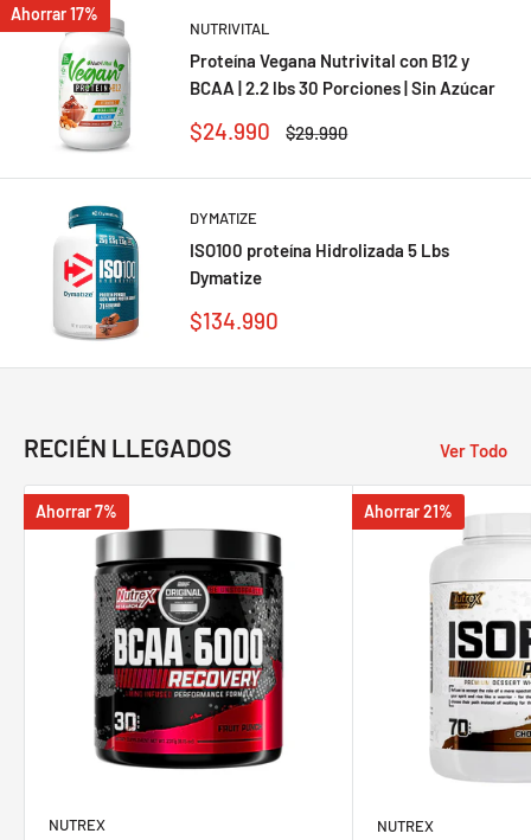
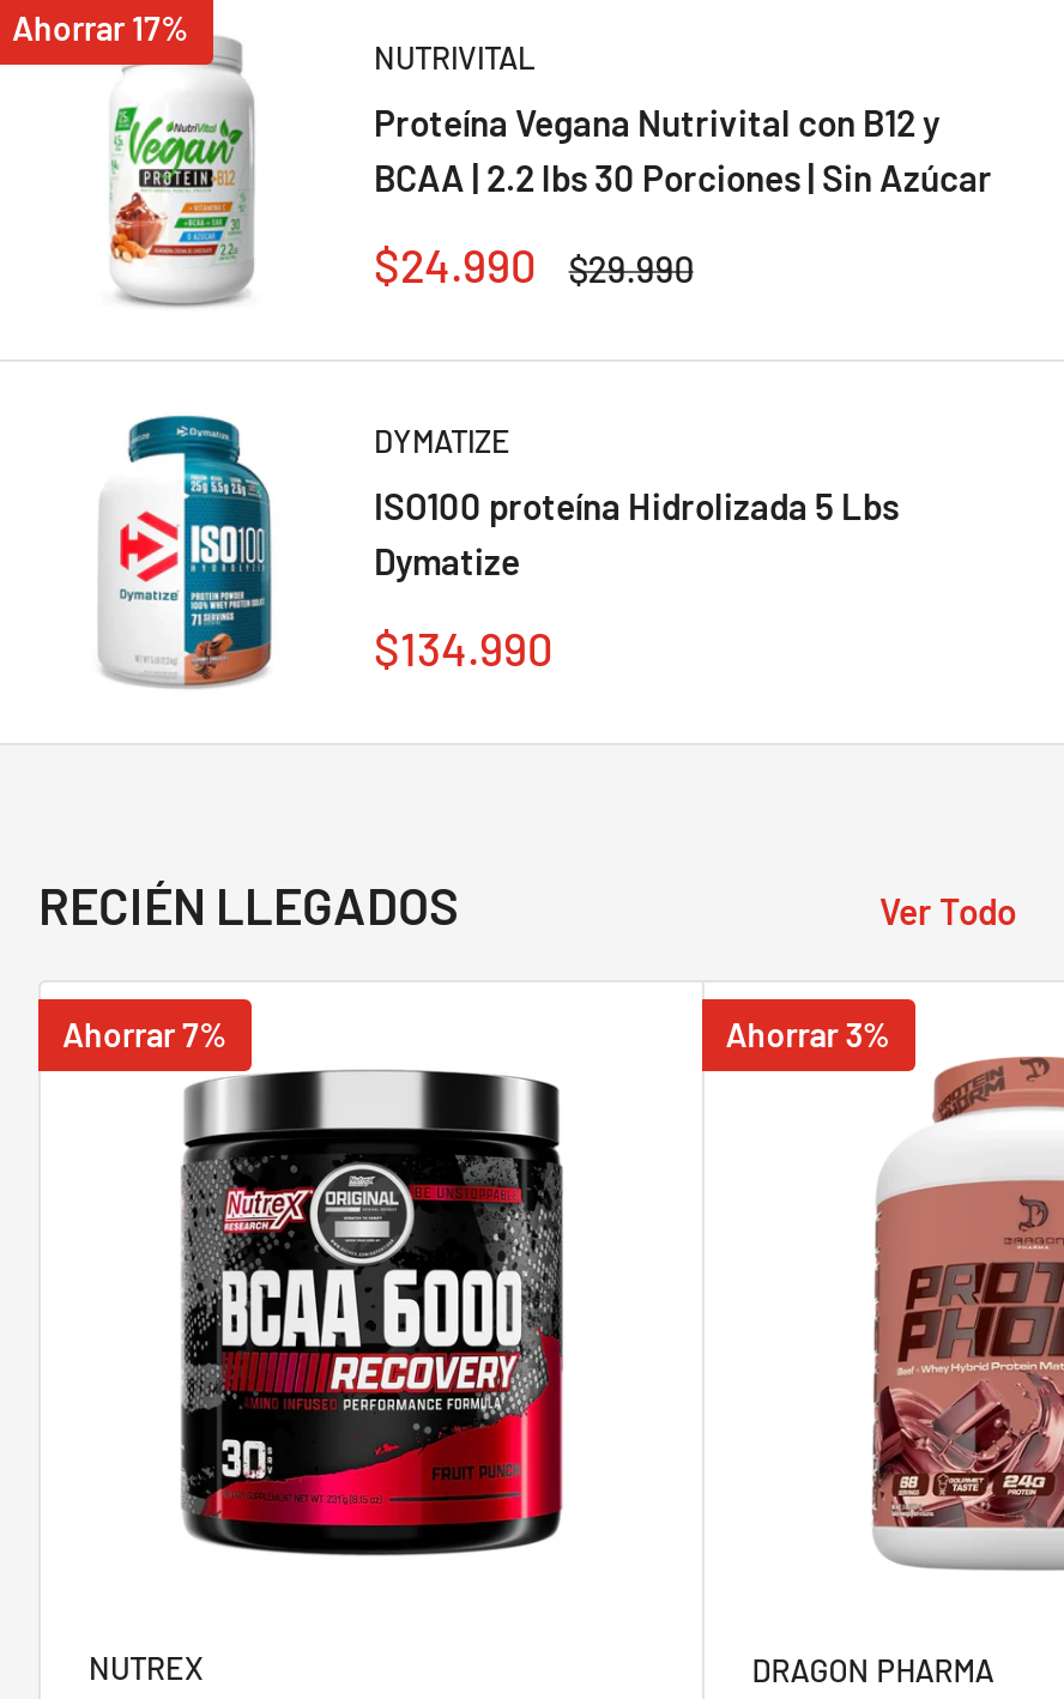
- [image]
- Ahorrar 21%
+ [image]
+ Ahorrar 3%

- NUTREX
+ DRAGON PHARMA
